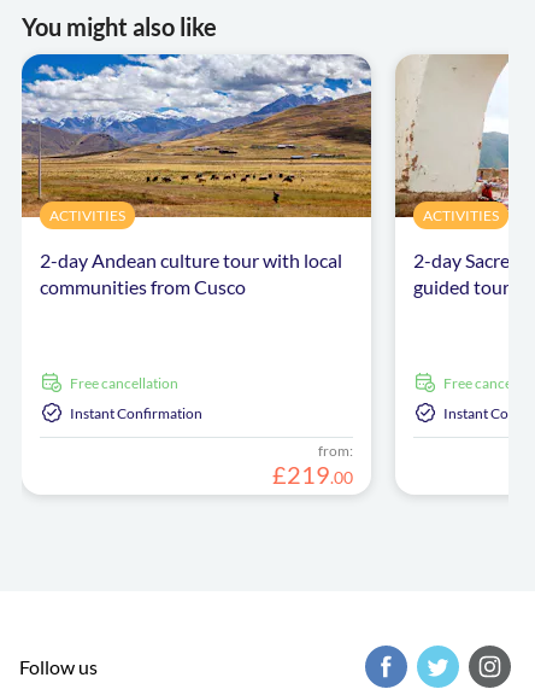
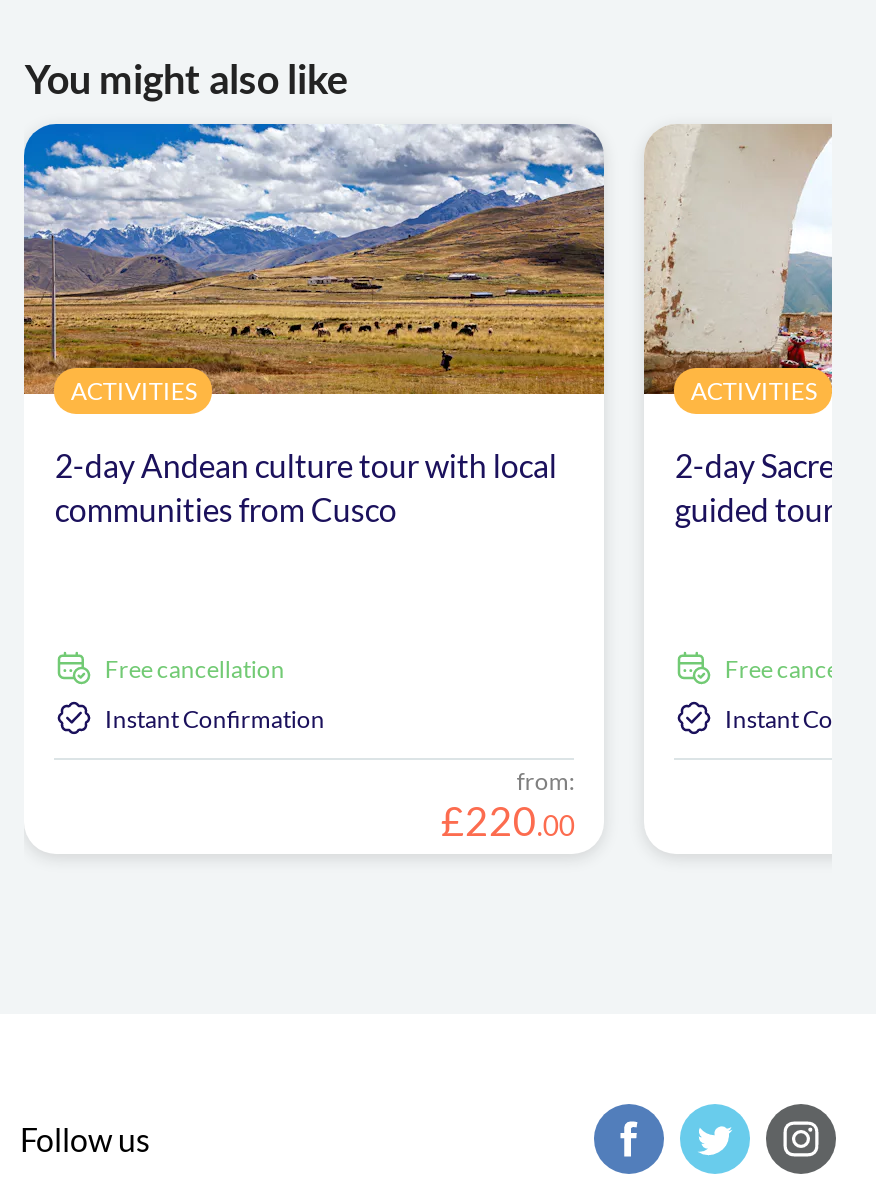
- £219.00
+ £220.00
